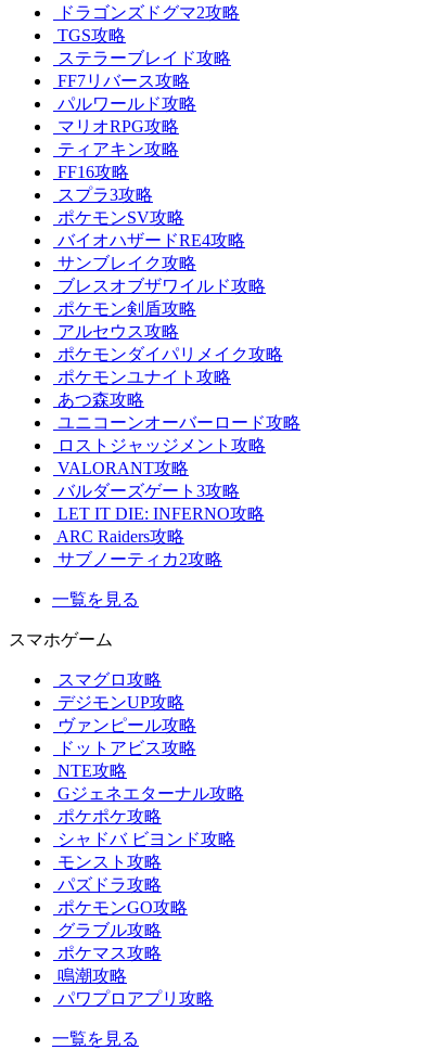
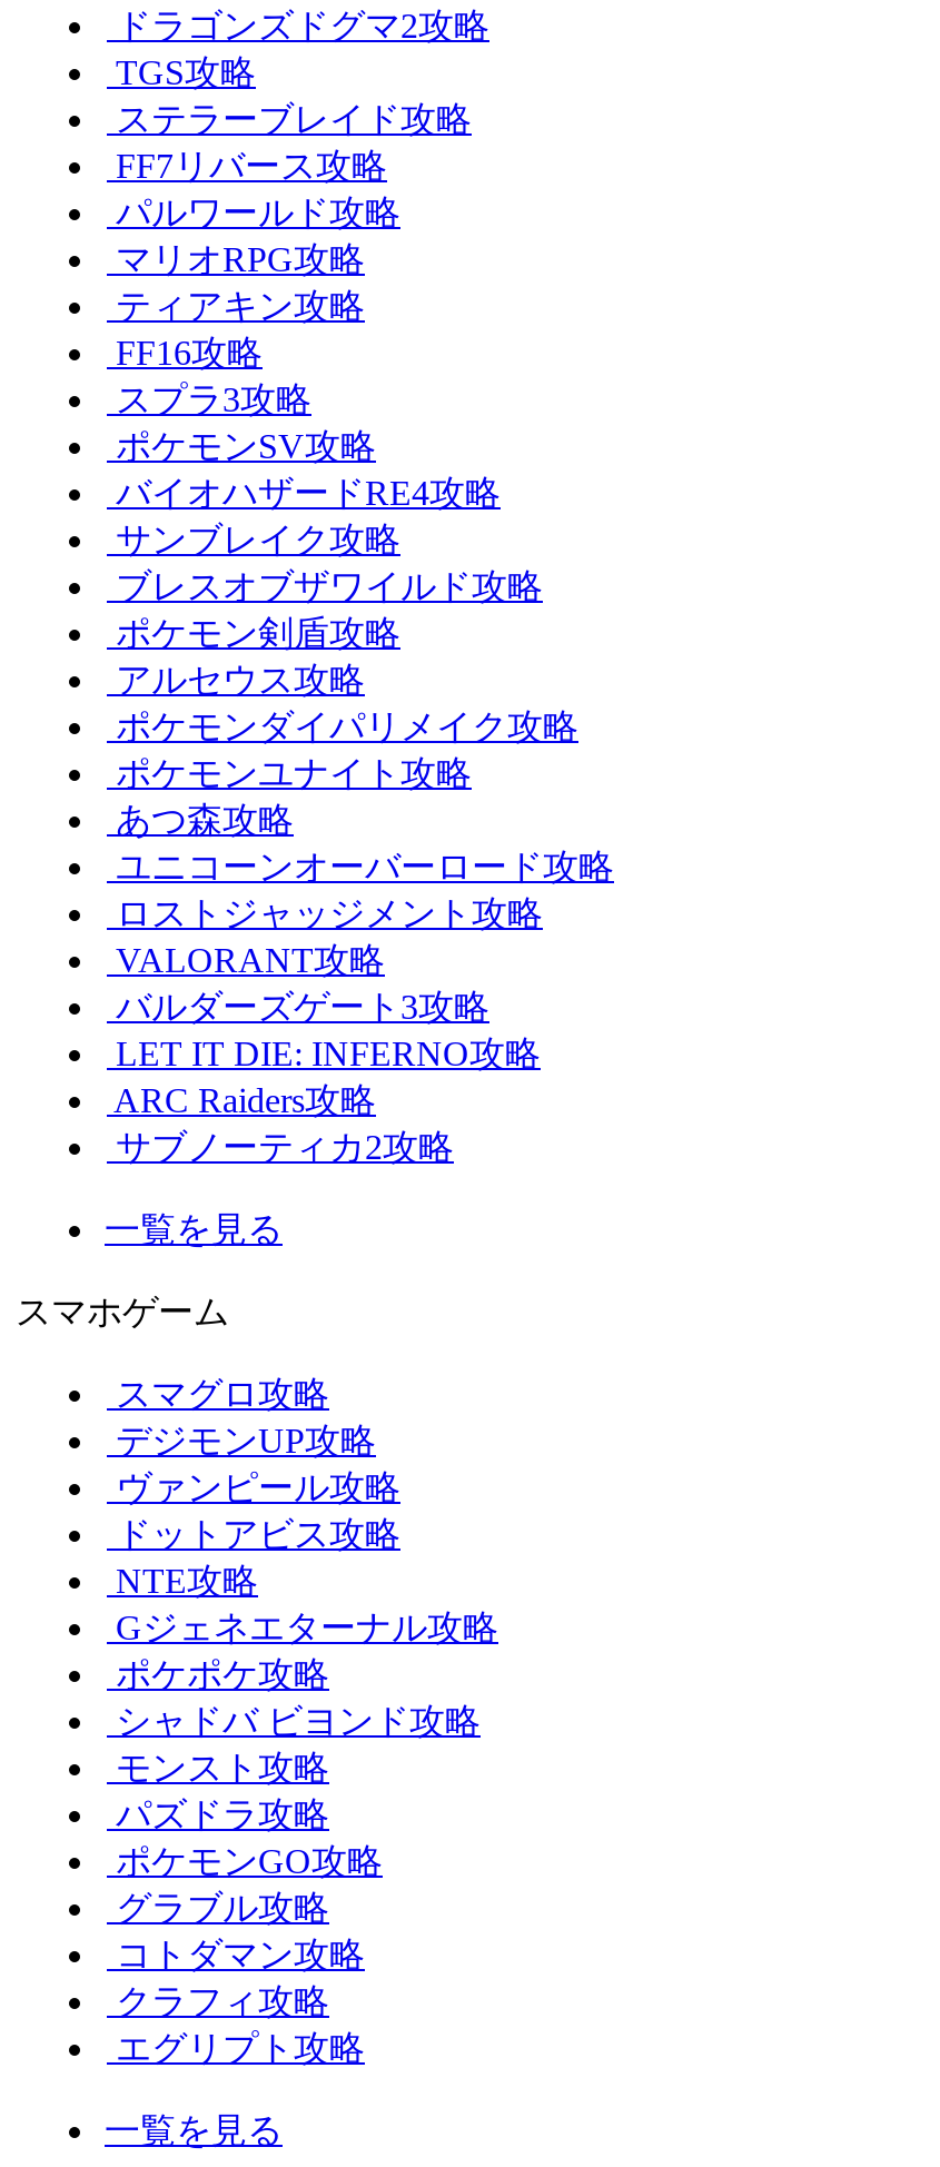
- ポケマス攻略
- 鳴潮攻略
- パワプロアプリ攻略
+ コトダマン攻略
+ クラフィ攻略
+ エグリプト攻略
